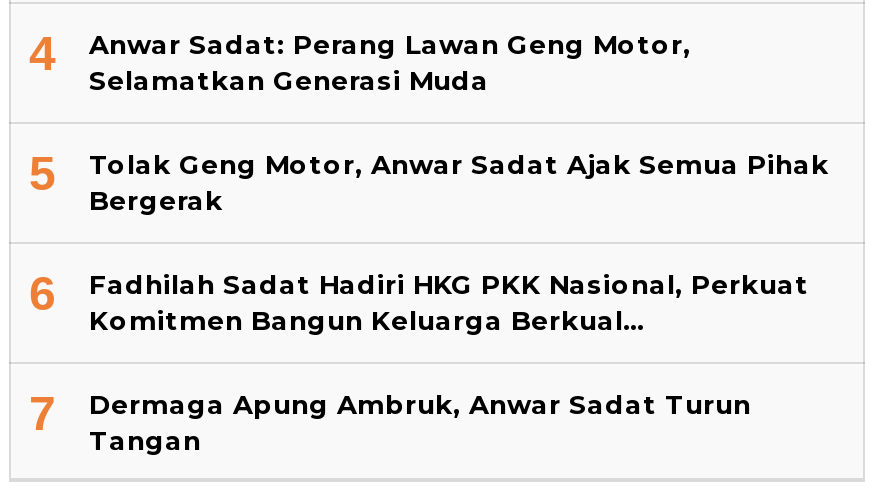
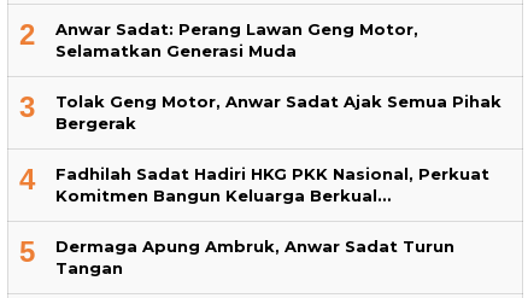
- 4 Anwar Sadat: Perang Lawan Geng Motor, Selamatkan Generasi Muda
+ 2 Anwar Sadat: Perang Lawan Geng Motor, Selamatkan Generasi Muda

- 5 Tolak Geng Motor, Anwar Sadat Ajak Semua Pihak Bergerak
+ 3 Tolak Geng Motor, Anwar Sadat Ajak Semua Pihak Bergerak

- 6 Fadhilah Sadat Hadiri HKG PKK Nasional, Perkuat Komitmen Bangun Keluarga Berkual…
+ 4 Fadhilah Sadat Hadiri HKG PKK Nasional, Perkuat Komitmen Bangun Keluarga Berkual…

- 7 Dermaga Apung Ambruk, Anwar Sadat Turun Tangan
+ 5 Dermaga Apung Ambruk, Anwar Sadat Turun Tangan
